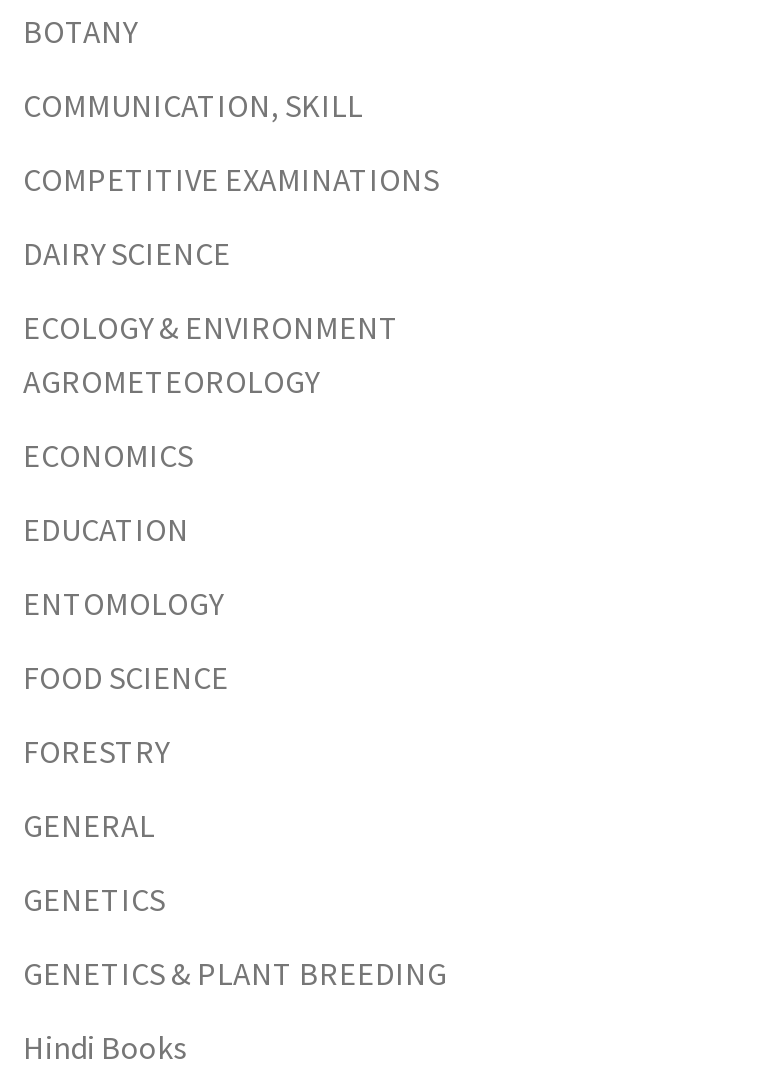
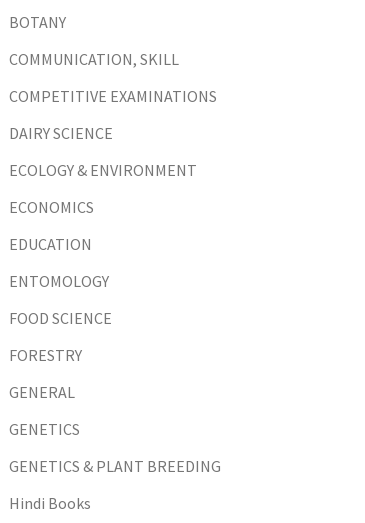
- AGROMETEOROLOGY
